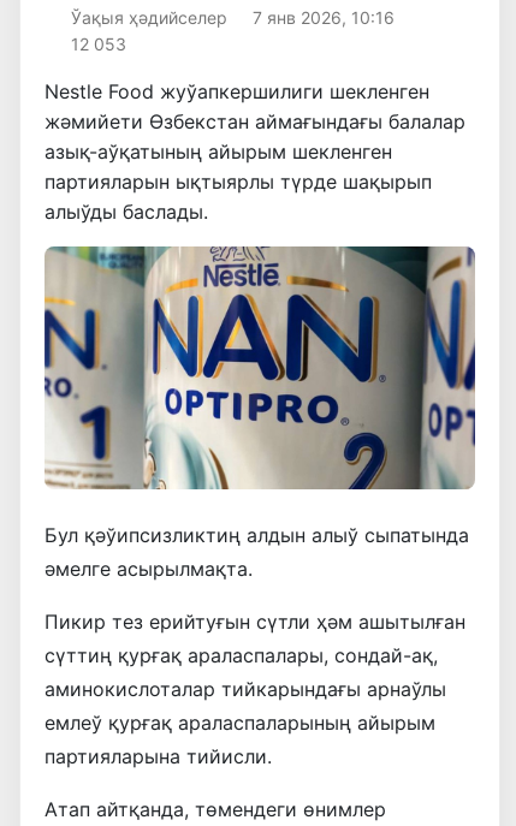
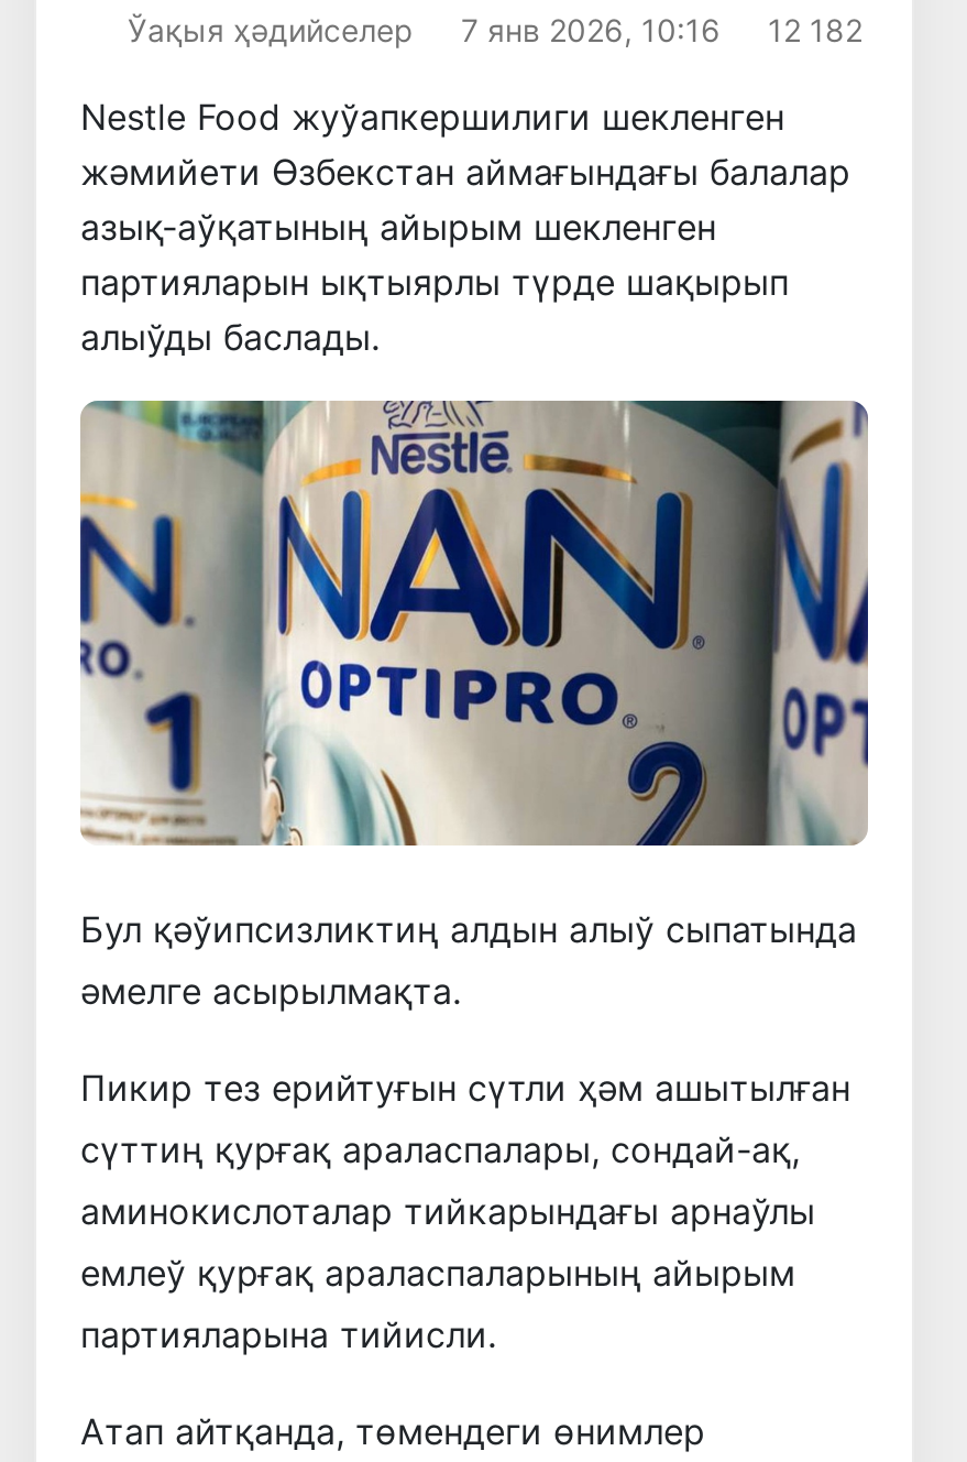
- 12 053
+ 12 182
